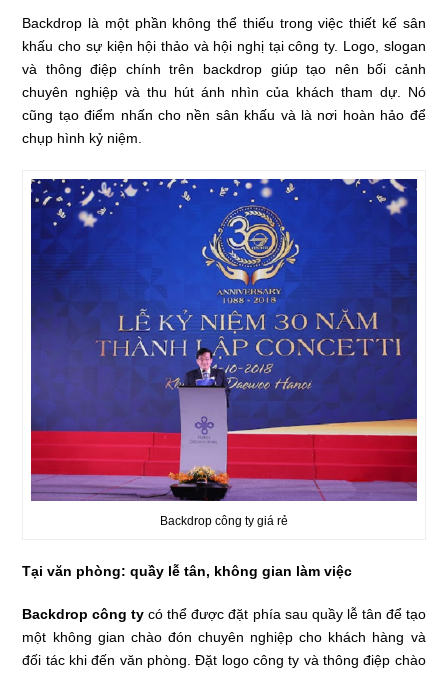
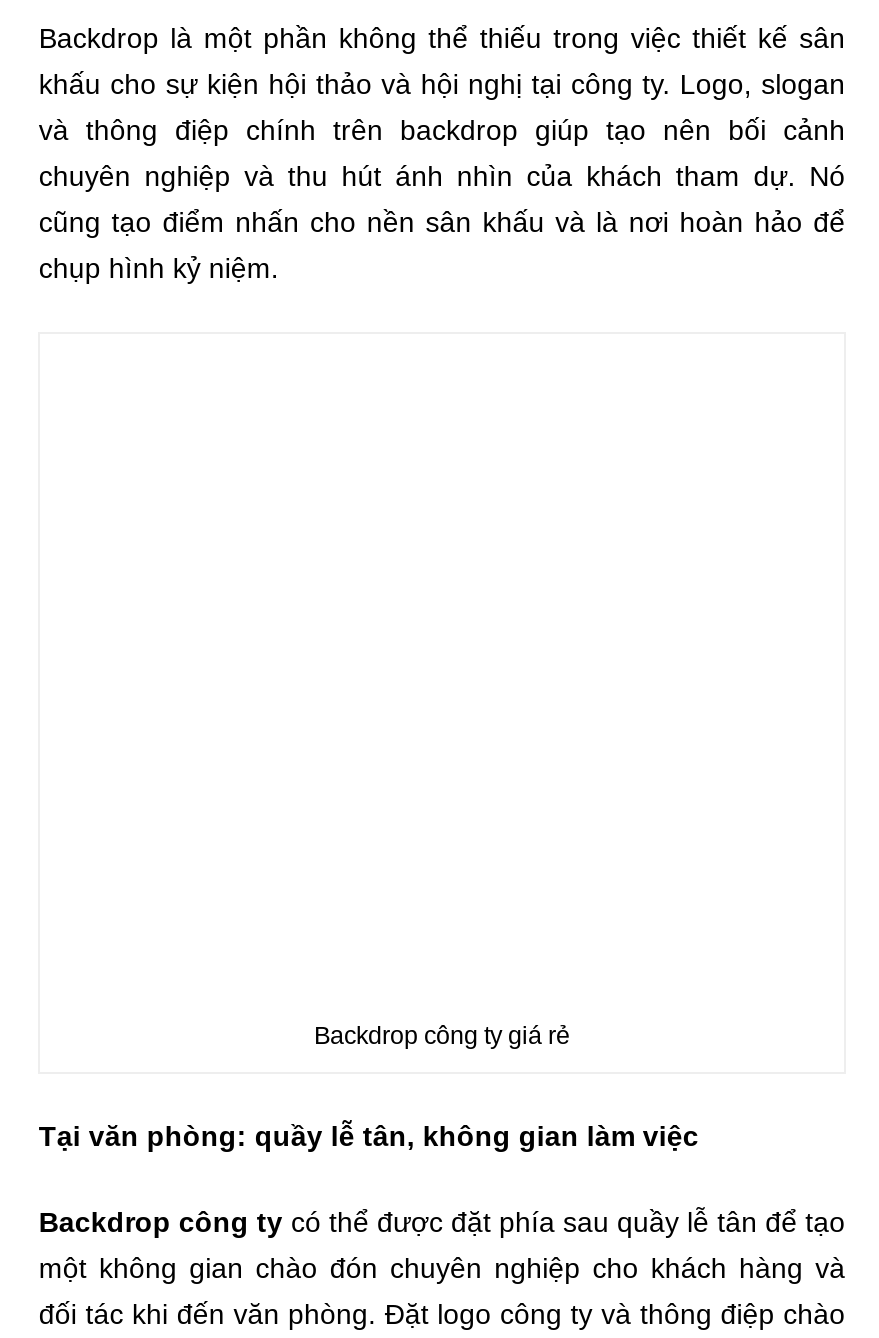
- [image]
